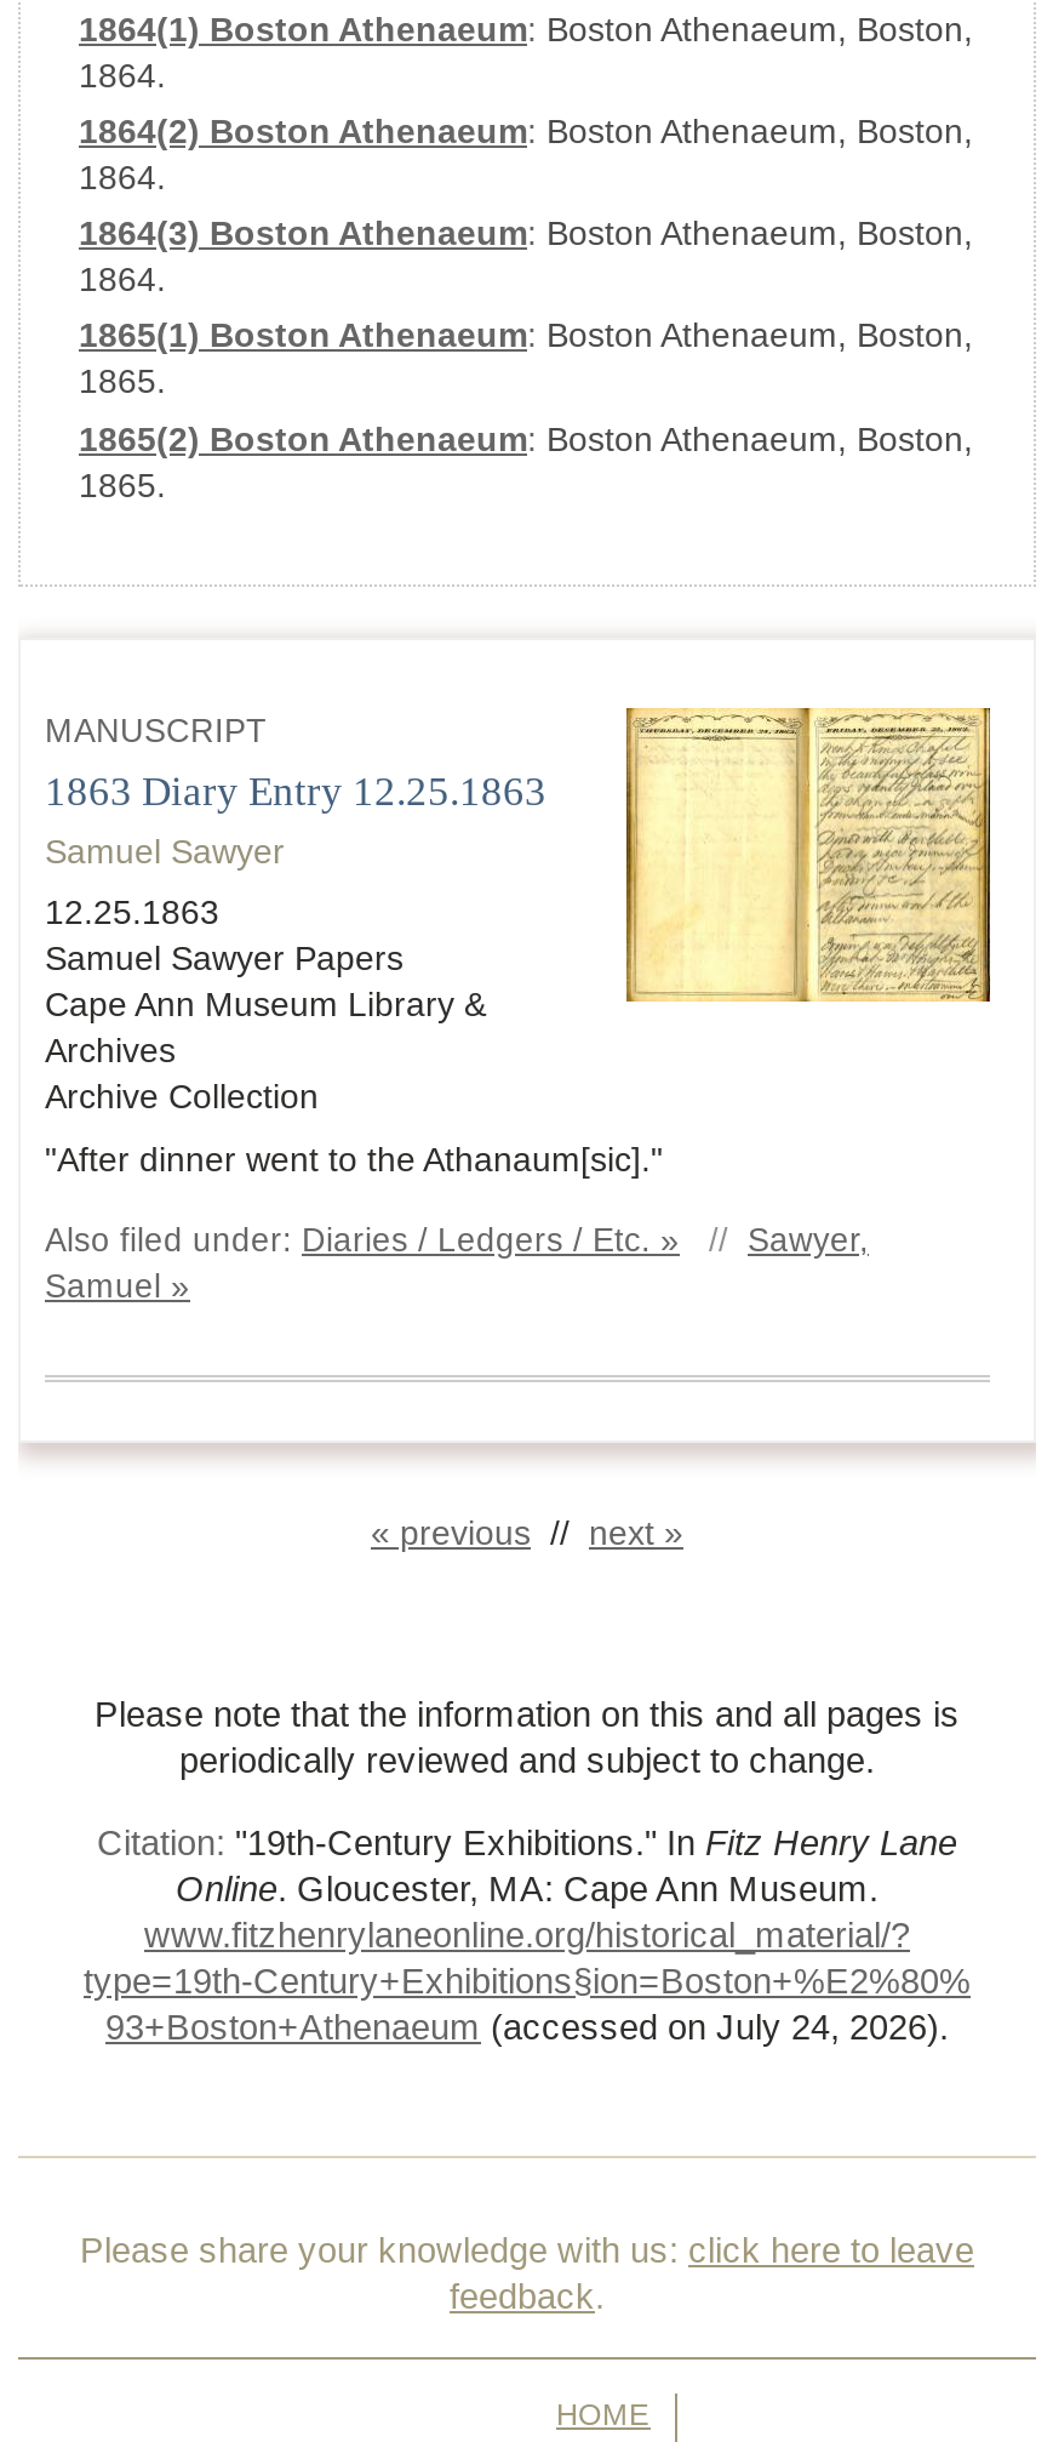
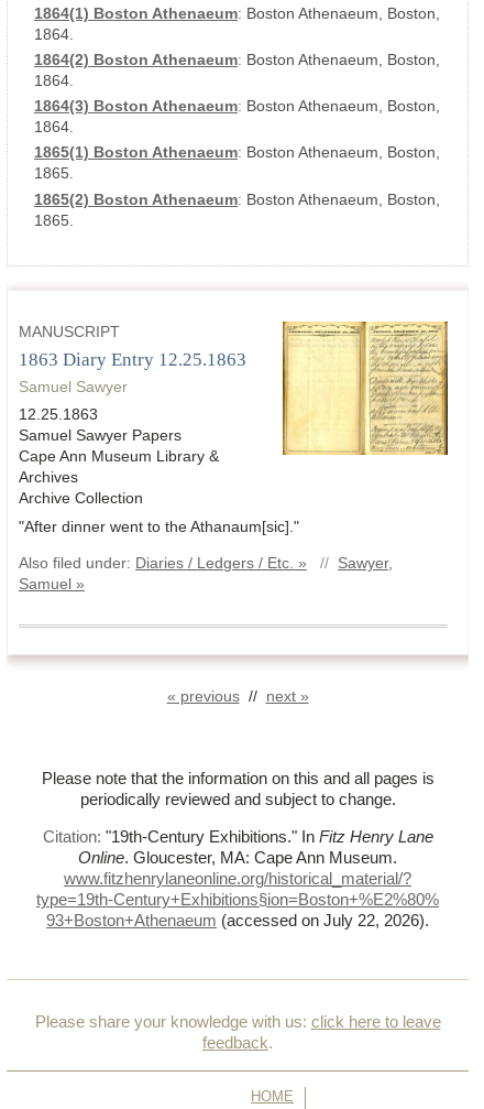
- 93+Boston+Athenaeum (accessed on July 24, 2026).
+ 93+Boston+Athenaeum (accessed on July 22, 2026).
